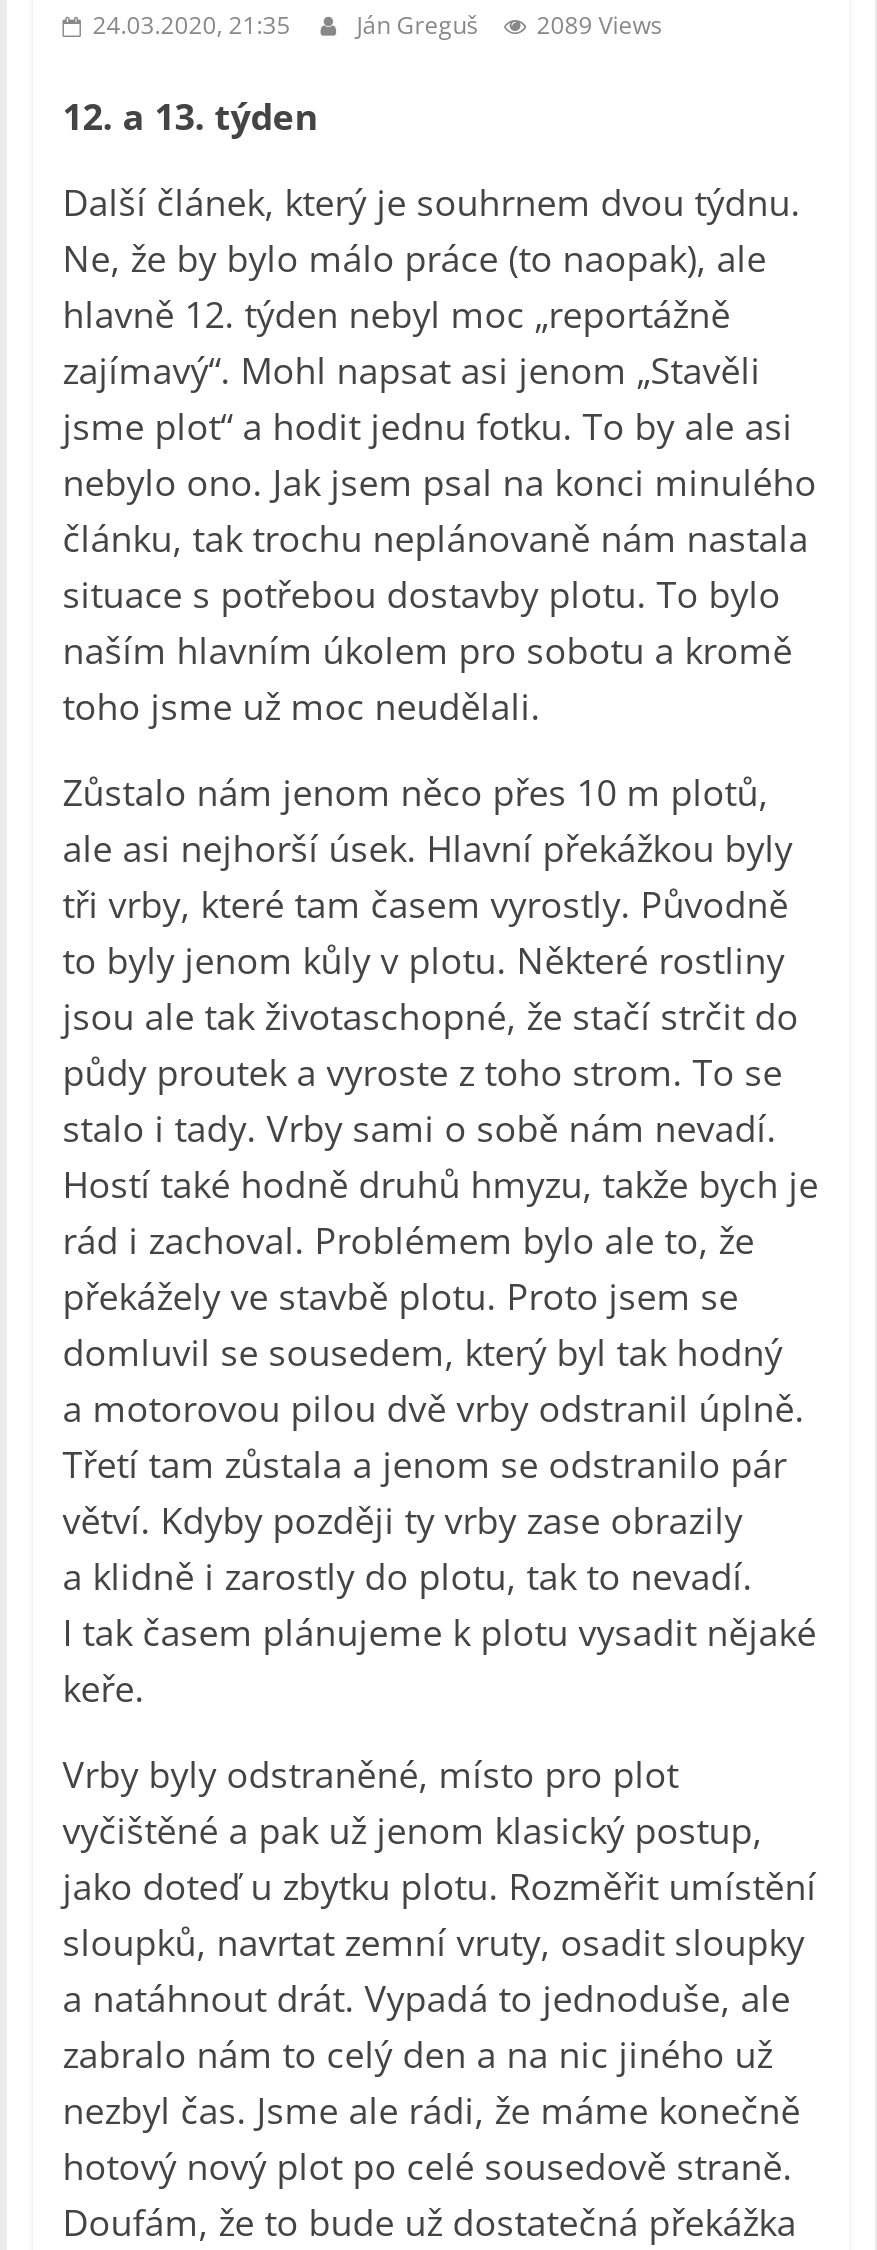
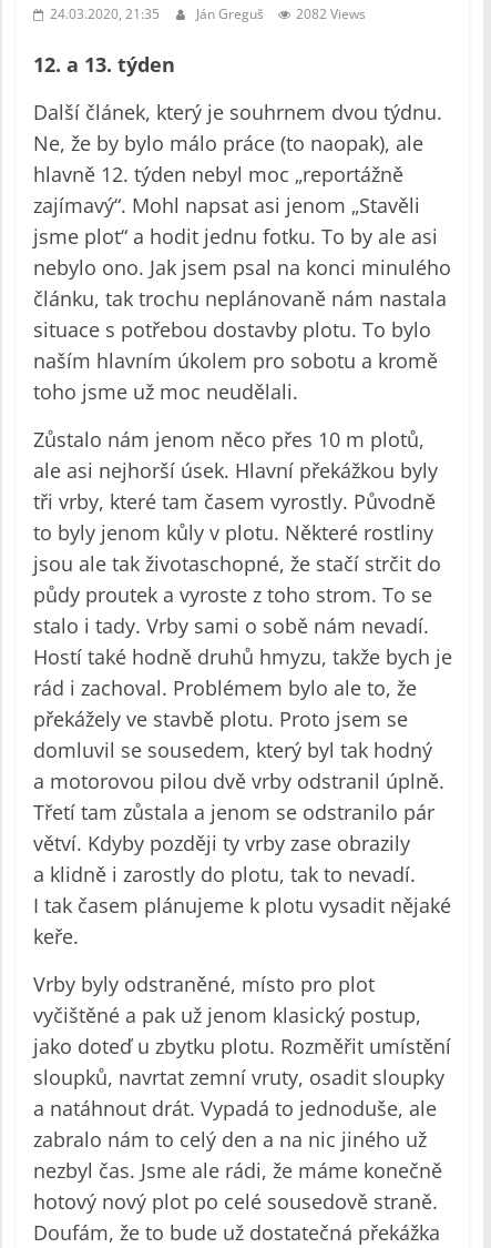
- 24.03.2020, 21:35 Ján Greguš 2089 Views
+ 24.03.2020, 21:35 Ján Greguš 2082 Views
